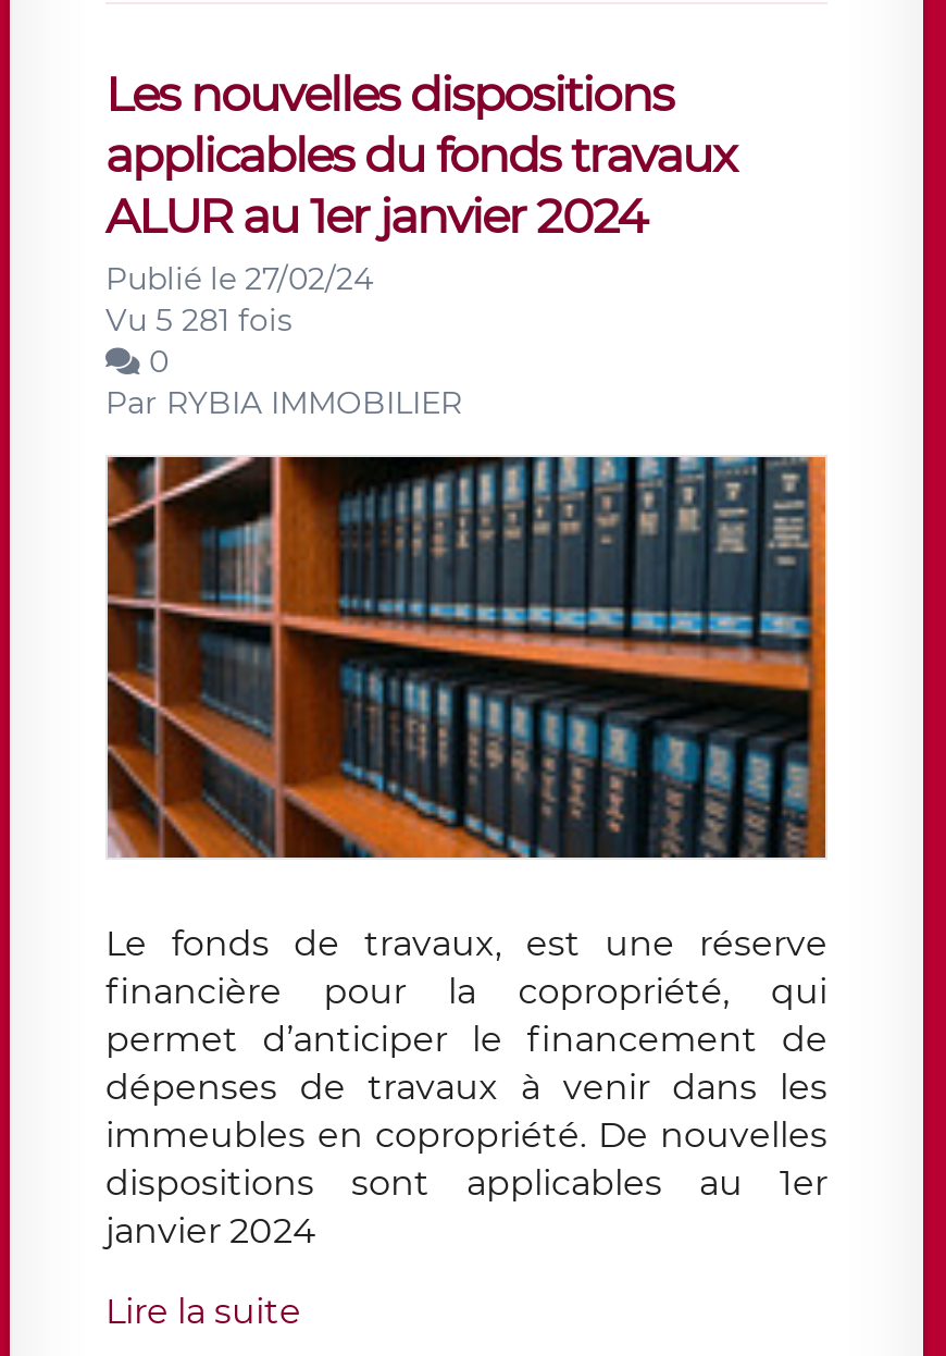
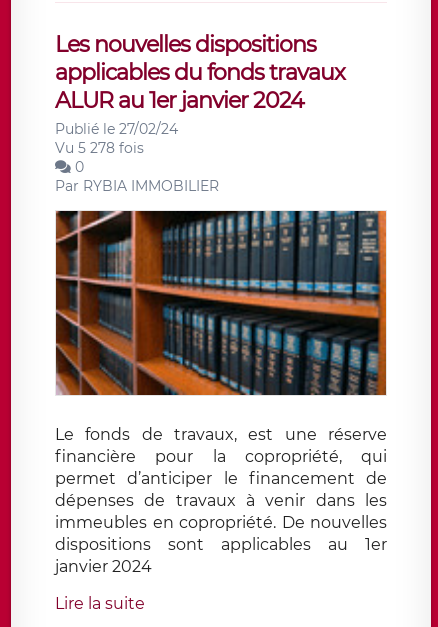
- Vu 5 281 fois
+ Vu 5 278 fois
